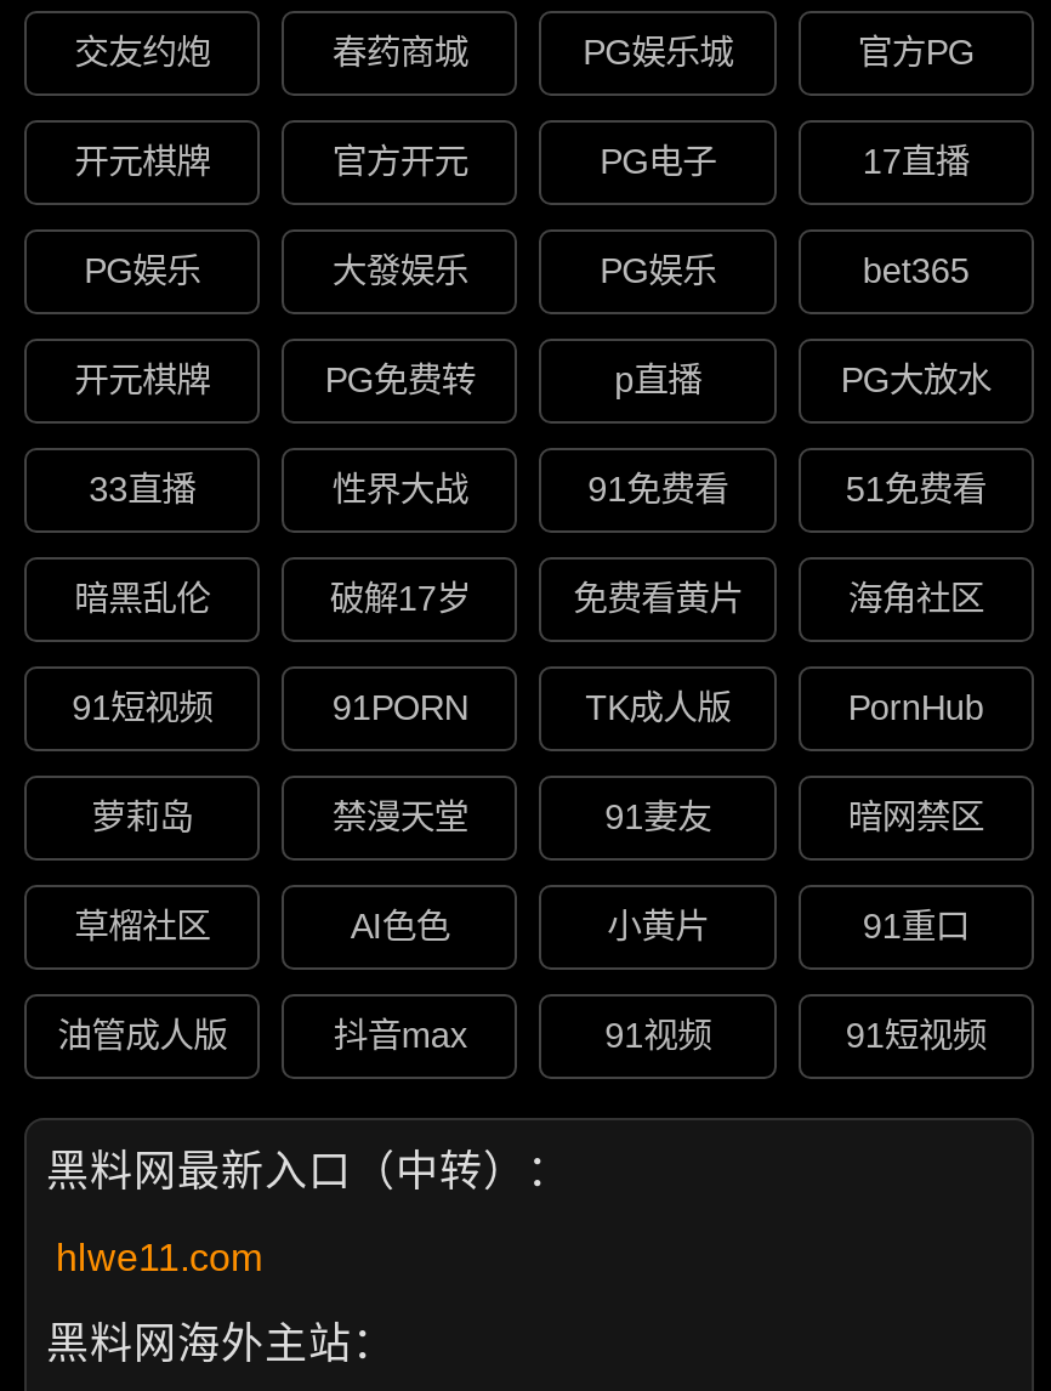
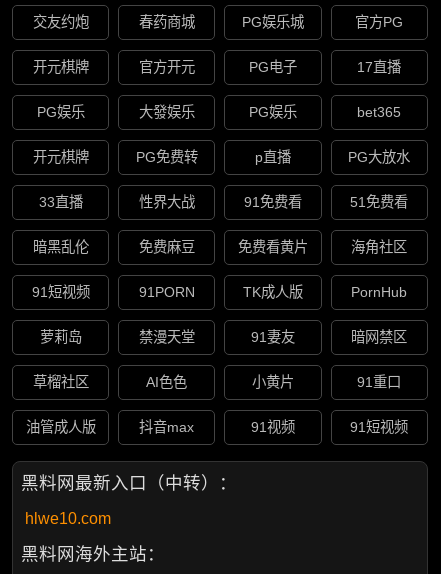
- 破解17岁
+ 免费麻豆

- hlwe11.com
+ hlwe10.com
